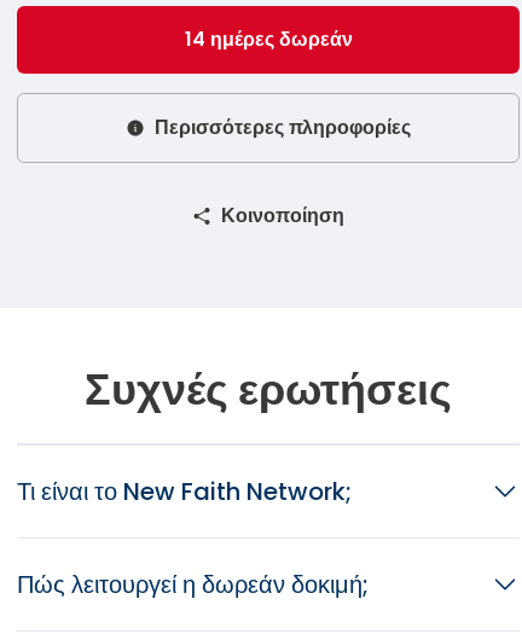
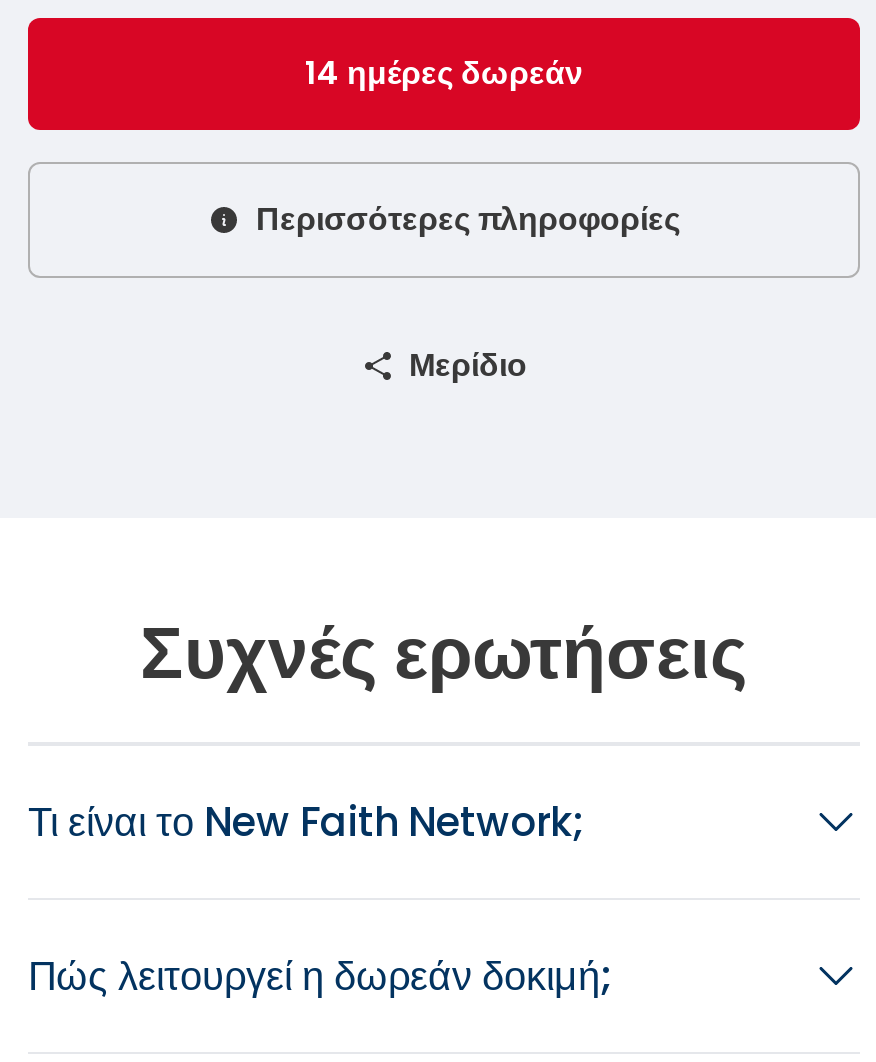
- Κοινοποίηση
+ Μερίδιο
